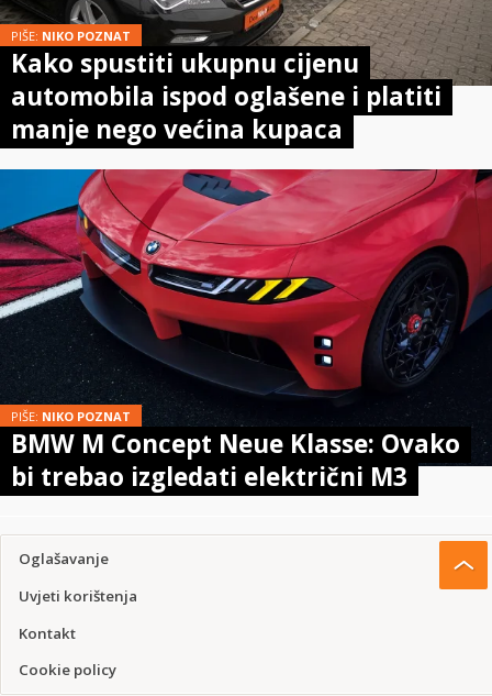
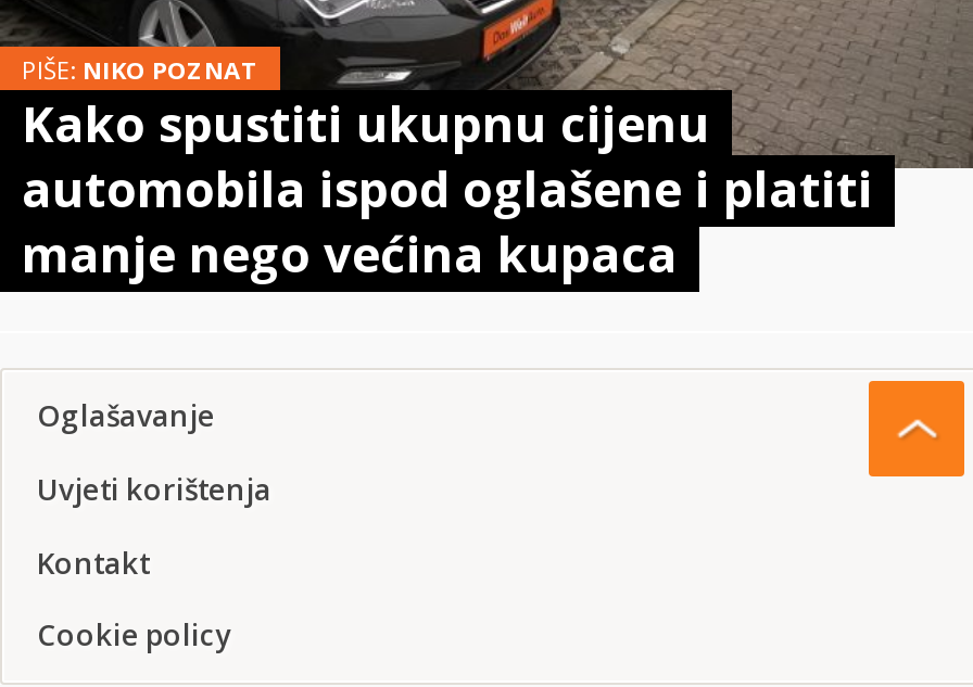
- [image]
- PIŠE: NIKO POZNAT
- BMW M Concept Neue Klasse: Ovako
- bi trebao izgledati električni M3
